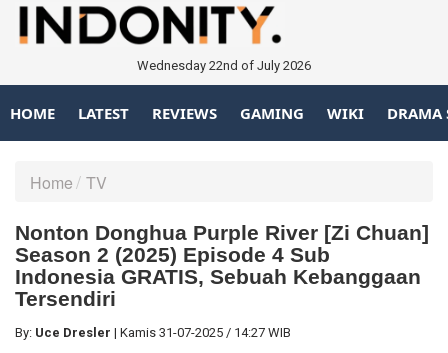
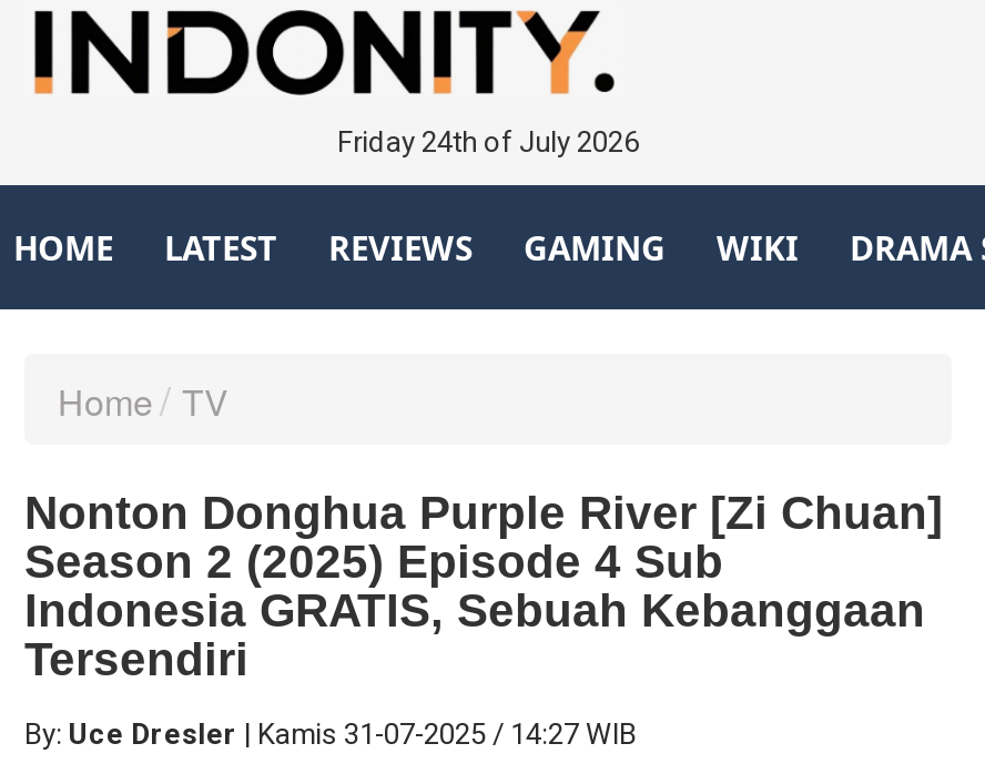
- Wednesday 22nd of July 2026
+ Friday 24th of July 2026
